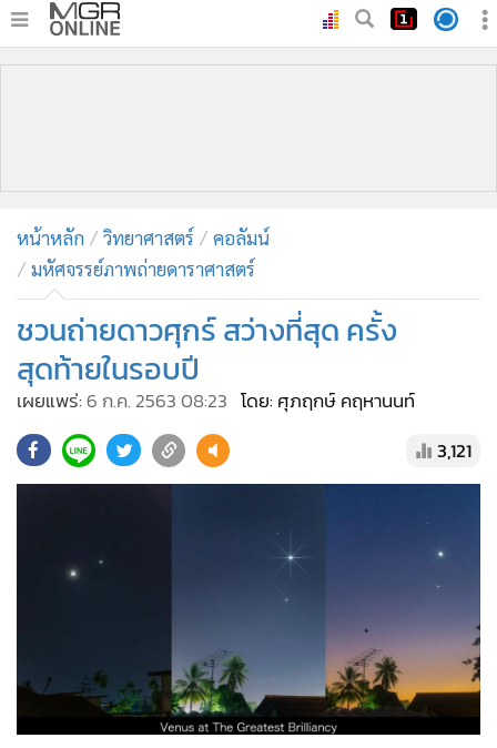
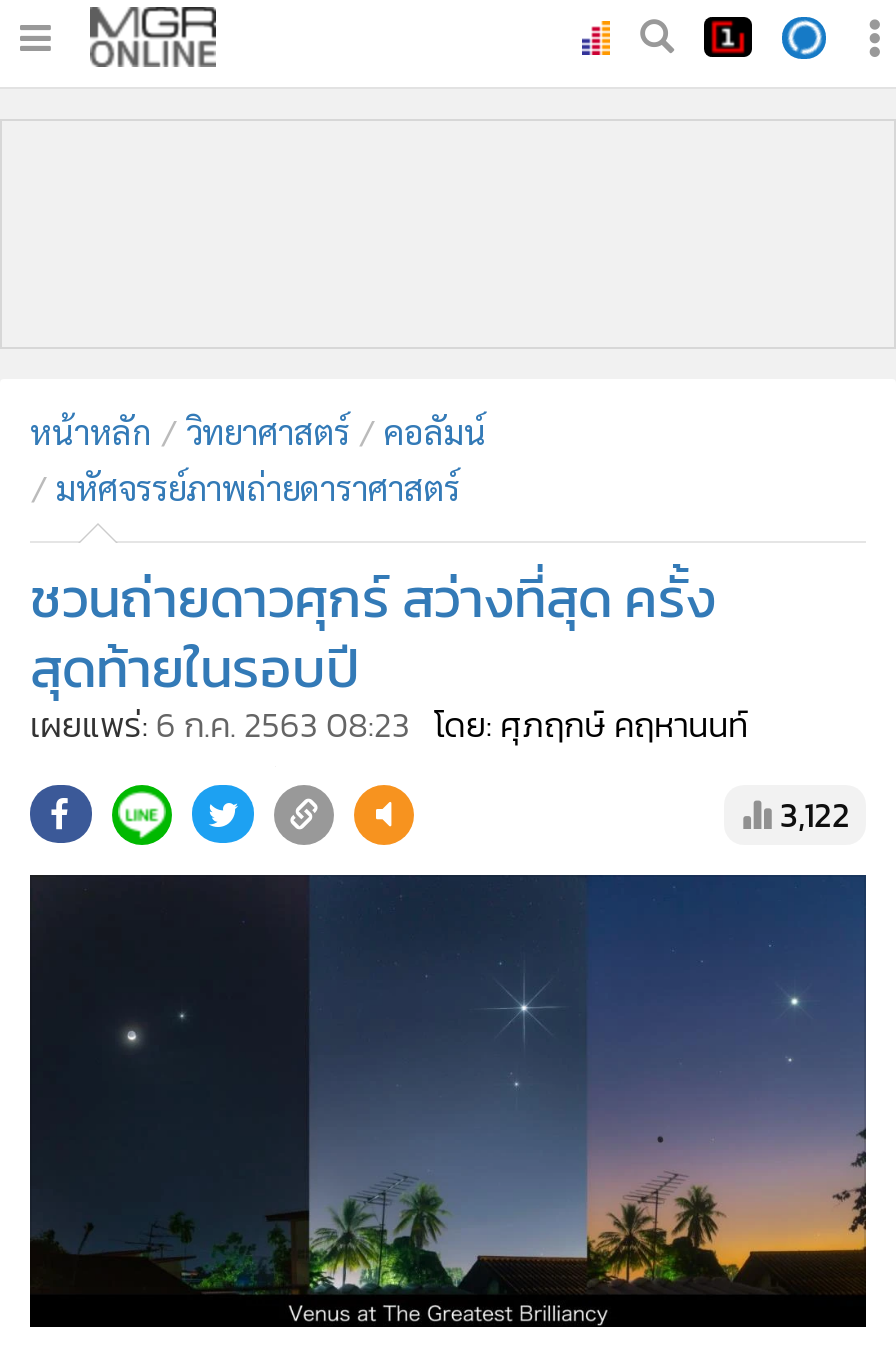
- 3,121
+ 3,122
